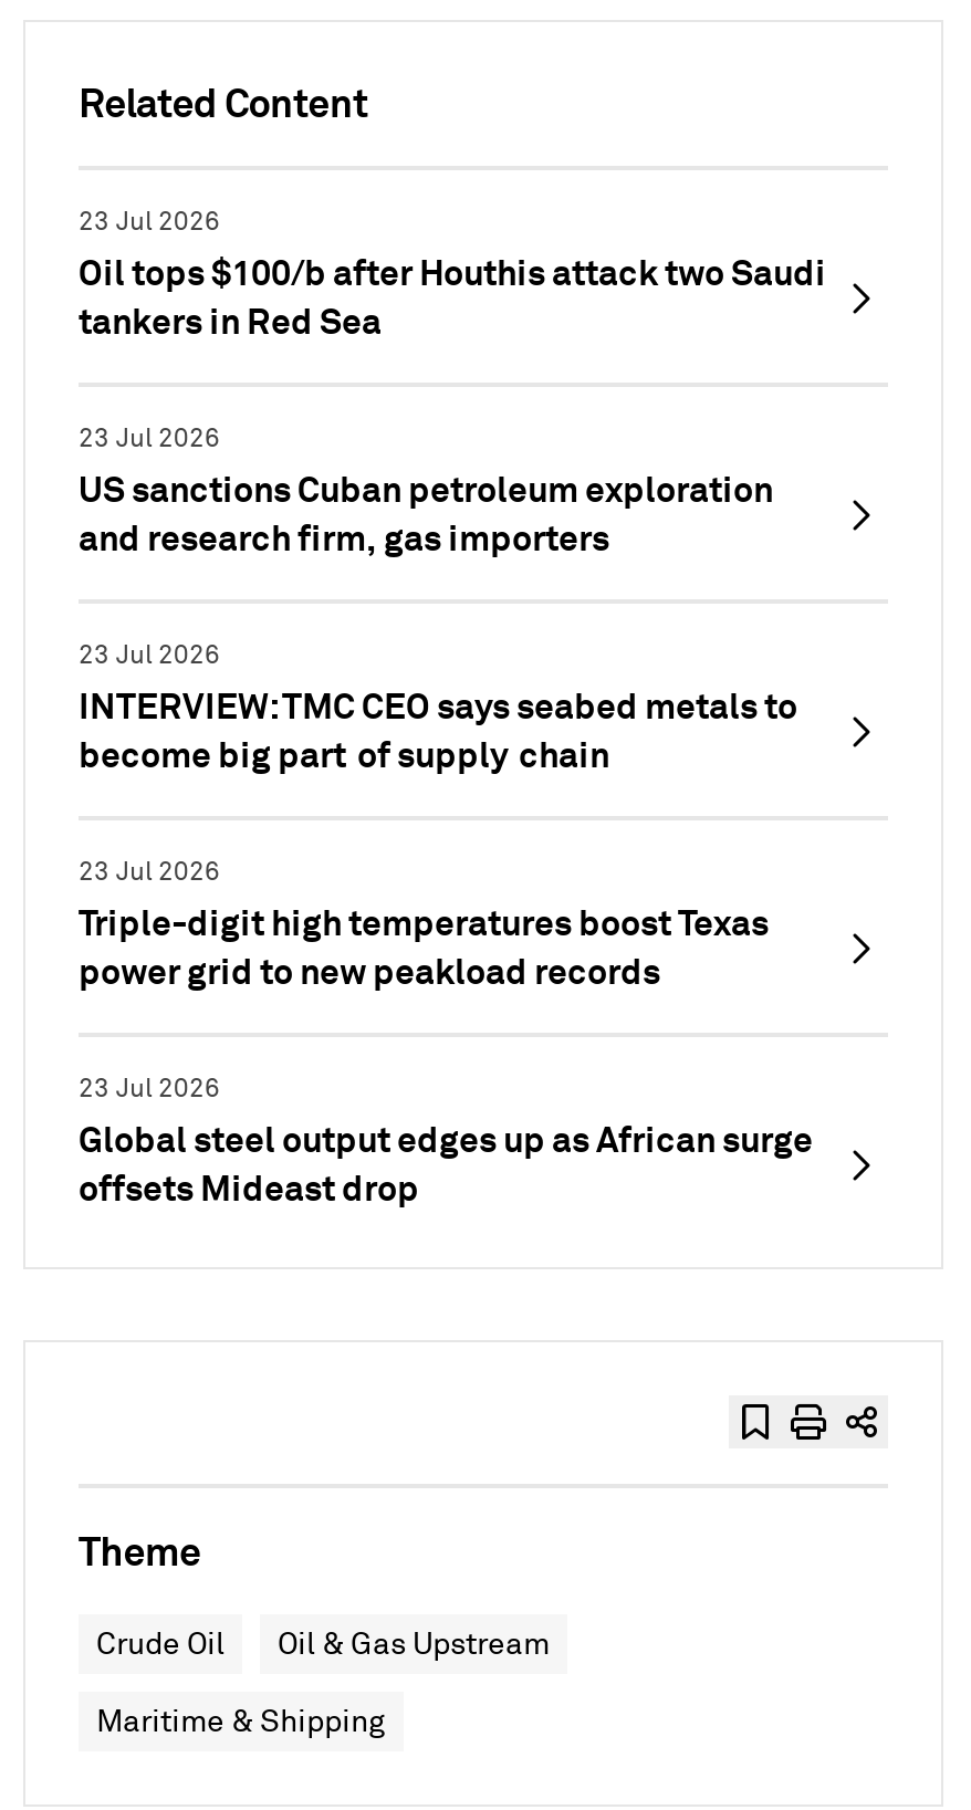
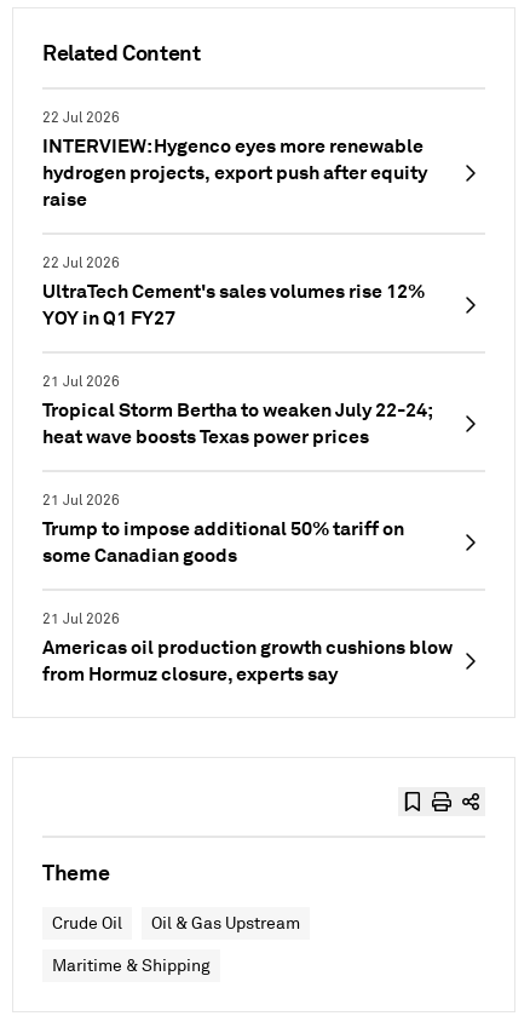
- 23 Jul 2026
- Oil tops $100/b after Houthis attack two Saudi
- tankers in Red Sea
+ 22 Jul 2026
+ INTERVIEW: Hygenco eyes more renewable
+ hydrogen projects, export push after equity
+ raise

- 23 Jul 2026
- US sanctions Cuban petroleum exploration
- and research firm, gas importers
+ 22 Jul 2026
+ UltraTech Cement's sales volumes rise 12%
+ YOY in Q1 FY27

- 23 Jul 2026
- INTERVIEW: TMC CEO says seabed metals to
- become big part of supply chain
+ 21 Jul 2026
+ Tropical Storm Bertha to weaken July 22-24;
+ heat wave boosts Texas power prices

- 23 Jul 2026
- Triple-digit high temperatures boost Texas
- power grid to new peakload records
+ 21 Jul 2026
+ Trump to impose additional 50% tariff on
+ some Canadian goods

- 23 Jul 2026
- Global steel output edges up as African surge
- offsets Mideast drop
+ 21 Jul 2026
+ Americas oil production growth cushions blow
+ from Hormuz closure, experts say
